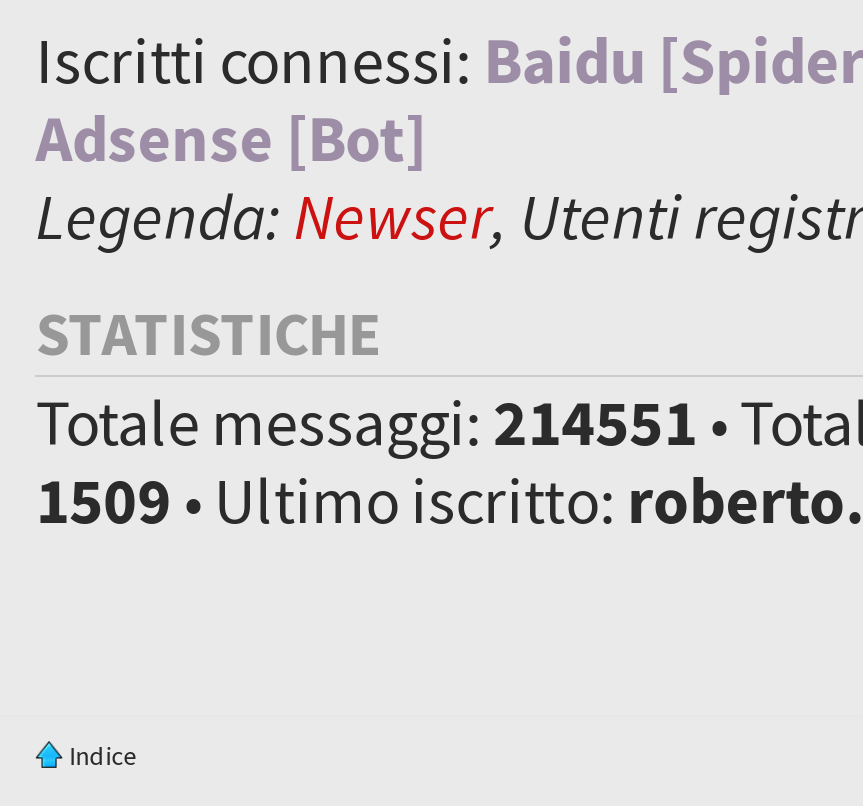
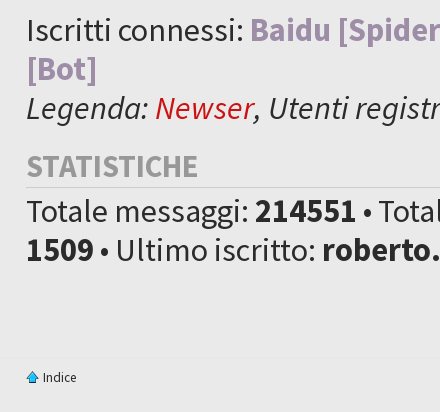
- Adsense [Bot]
+ [Bot]
